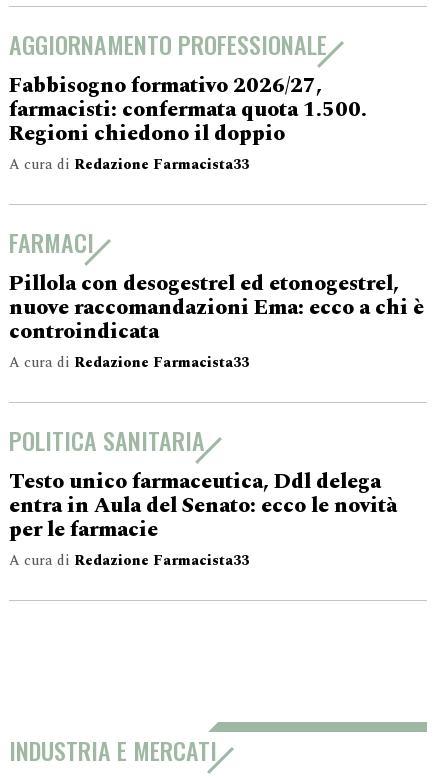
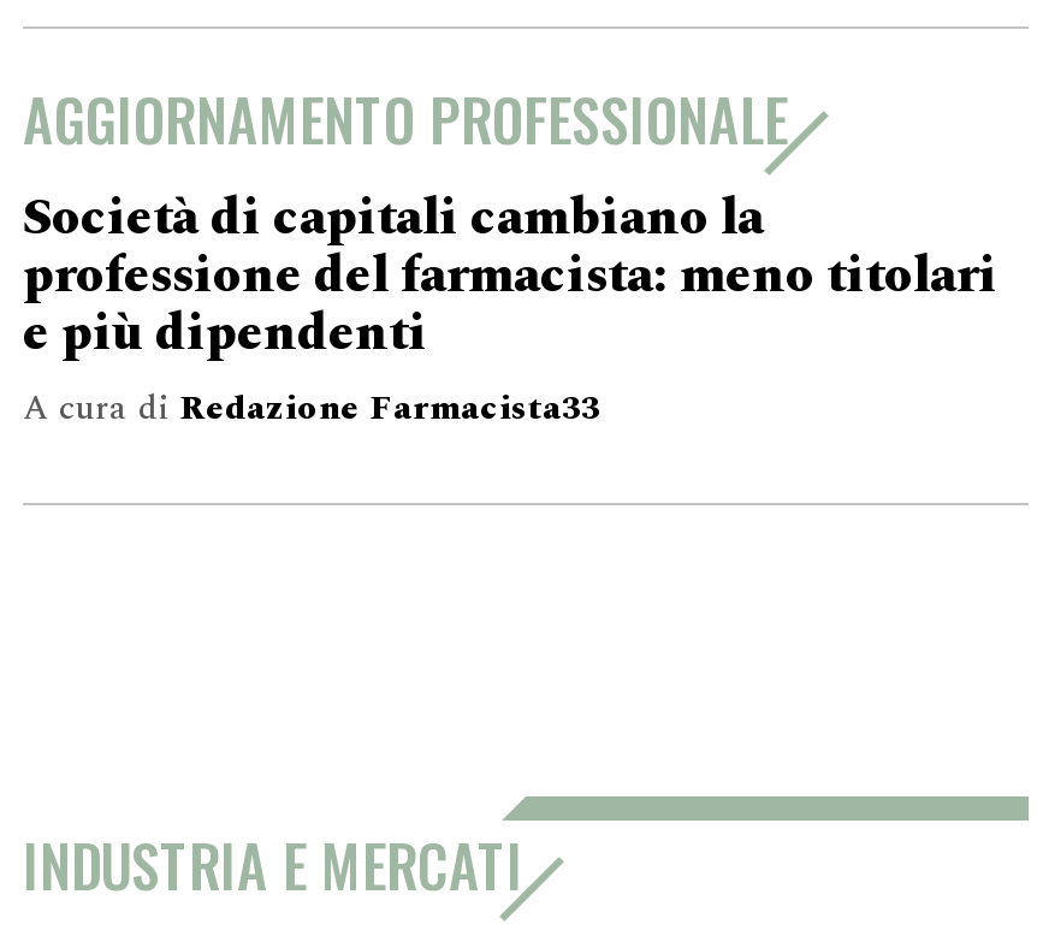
- Fabbisogno formativo 2026/27,
- farmacisti: confermata quota 1.500.
- Regioni chiedono il doppio
- A cura di Redazione Farmacista33
- FARMACI
- Pillola con desogestrel ed etonogestrel,
- nuove raccomandazioni Ema: ecco a chi è
- controindicata
- A cura di Redazione Farmacista33
- POLITICA SANITARIA
- Testo unico farmaceutica, Ddl delega
- entra in Aula del Senato: ecco le novità
- per le farmacie
+ Società di capitali cambiano la
+ professione del farmacista: meno titolari
+ e più dipendenti
